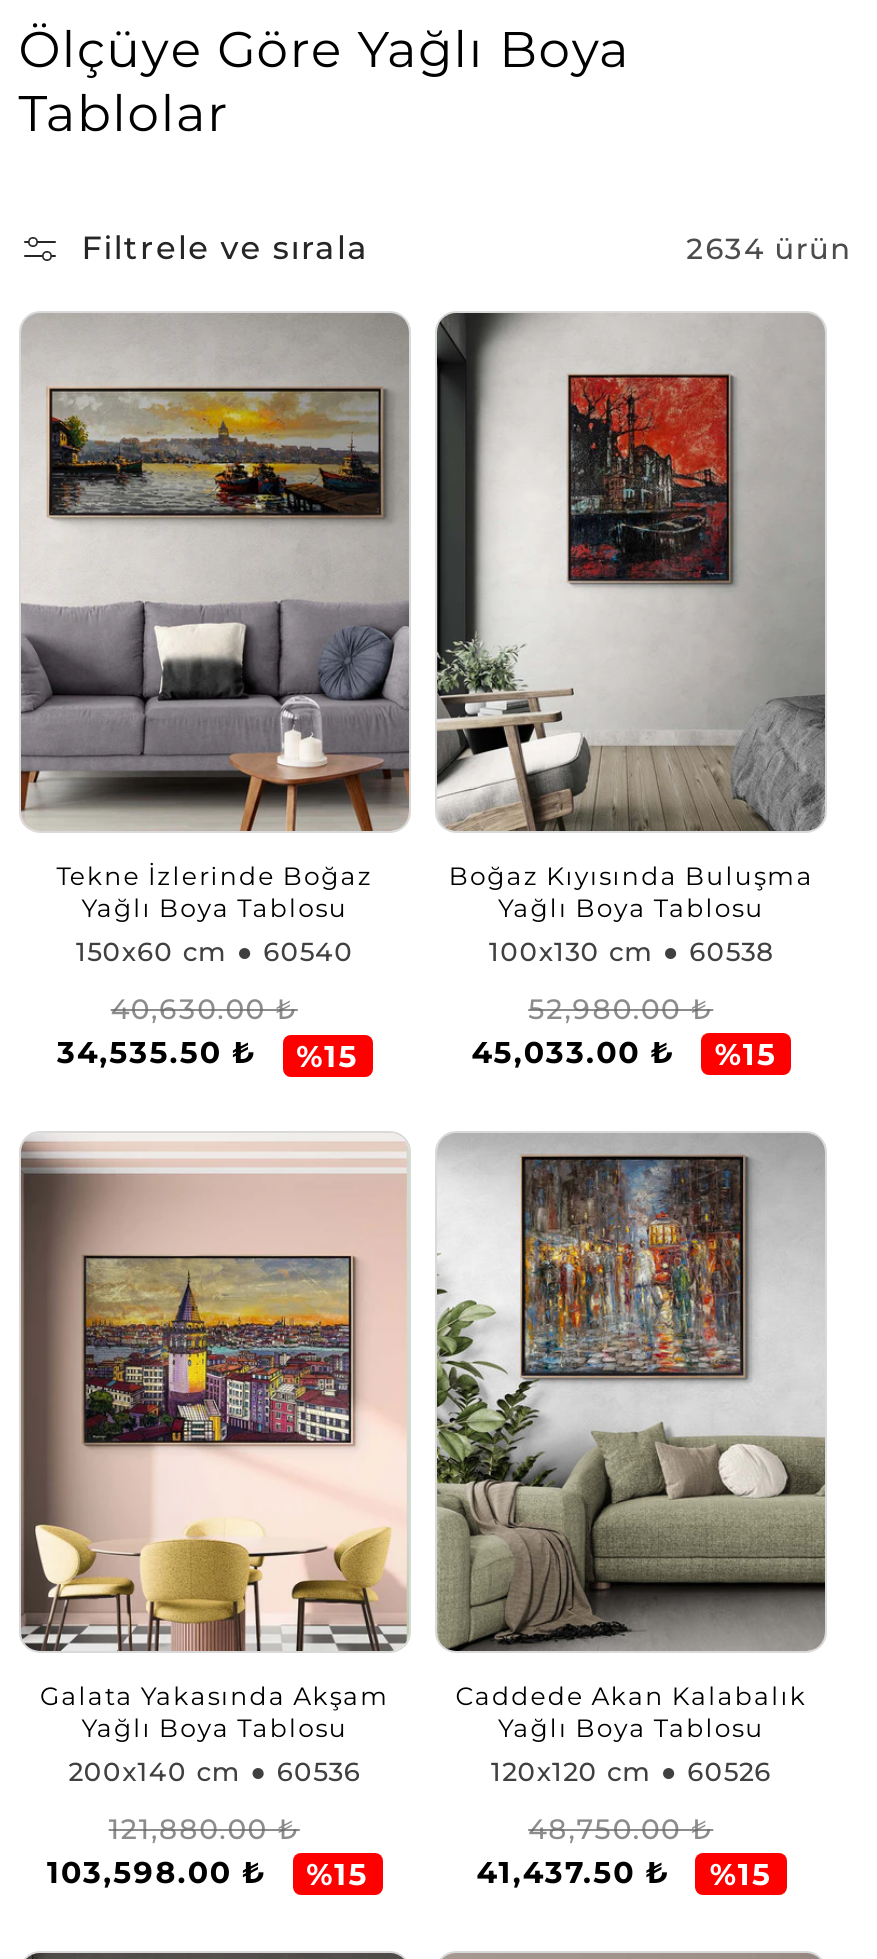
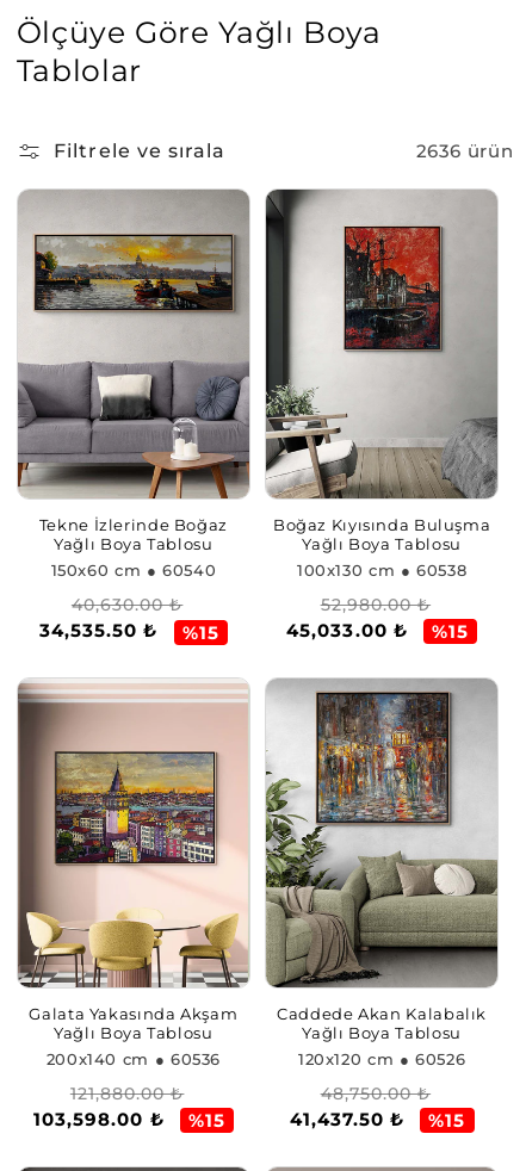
- 2634 ürün
+ 2636 ürün
